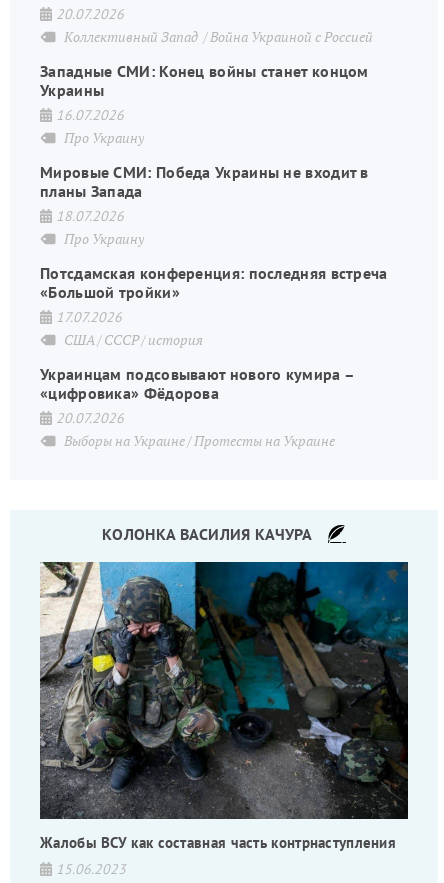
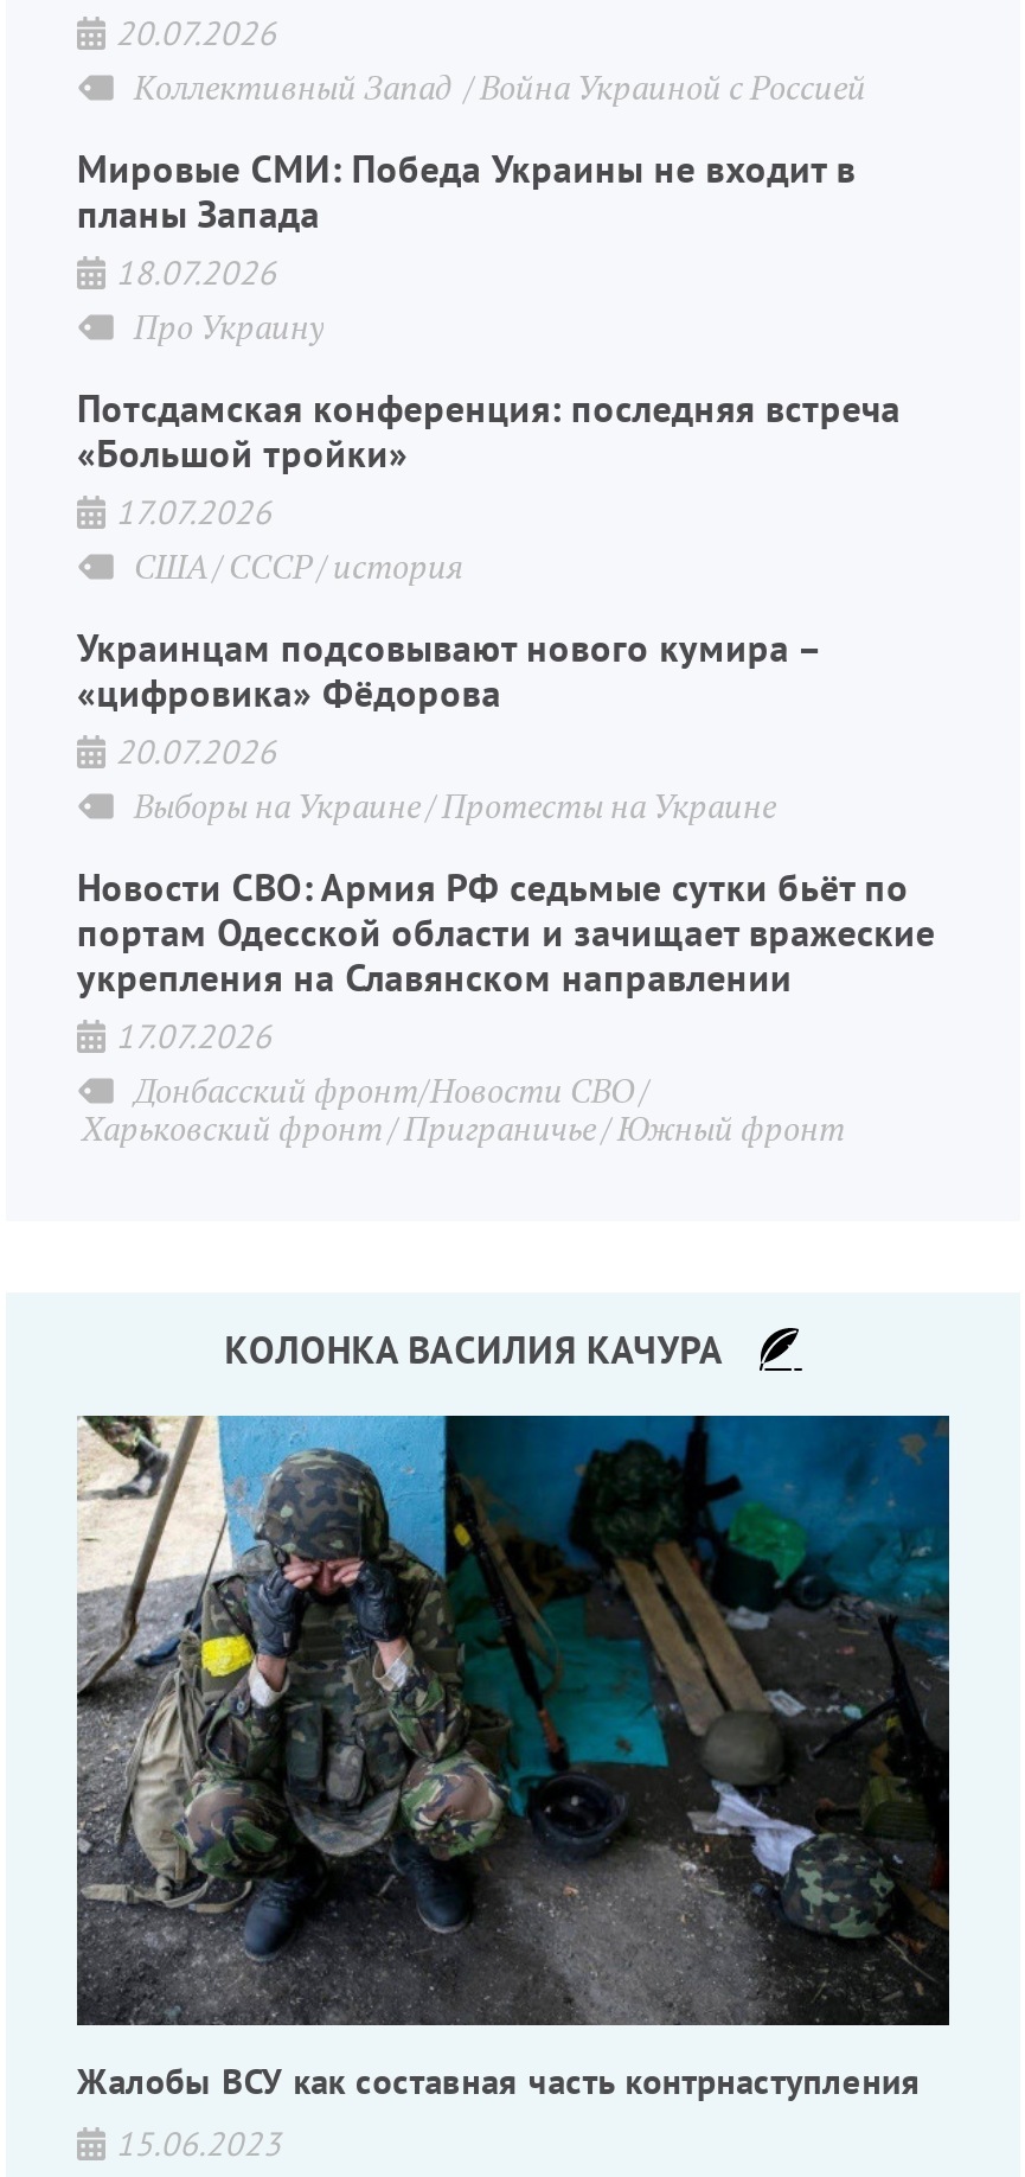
- Западные СМИ: Конец войны станет концом
- Украины
- 16.07.2026
- Про Украину

moved up: Мировые СМИ: Победа Украины не входит в | планы Запада | 18.07.2026 | ... | 20.07.2026 | Выборы на Украине Протесты на Украине

+ Новости СВО: Армия РФ седьмые сутки бьёт по
+ портам Одесской области и зачищает вражеские
+ укрепления на Славянском направлении
+ 17.07.2026
+ Донбасский фронт/Новости СВО
+ Харьковский фронт Приграничье Южный фронт
